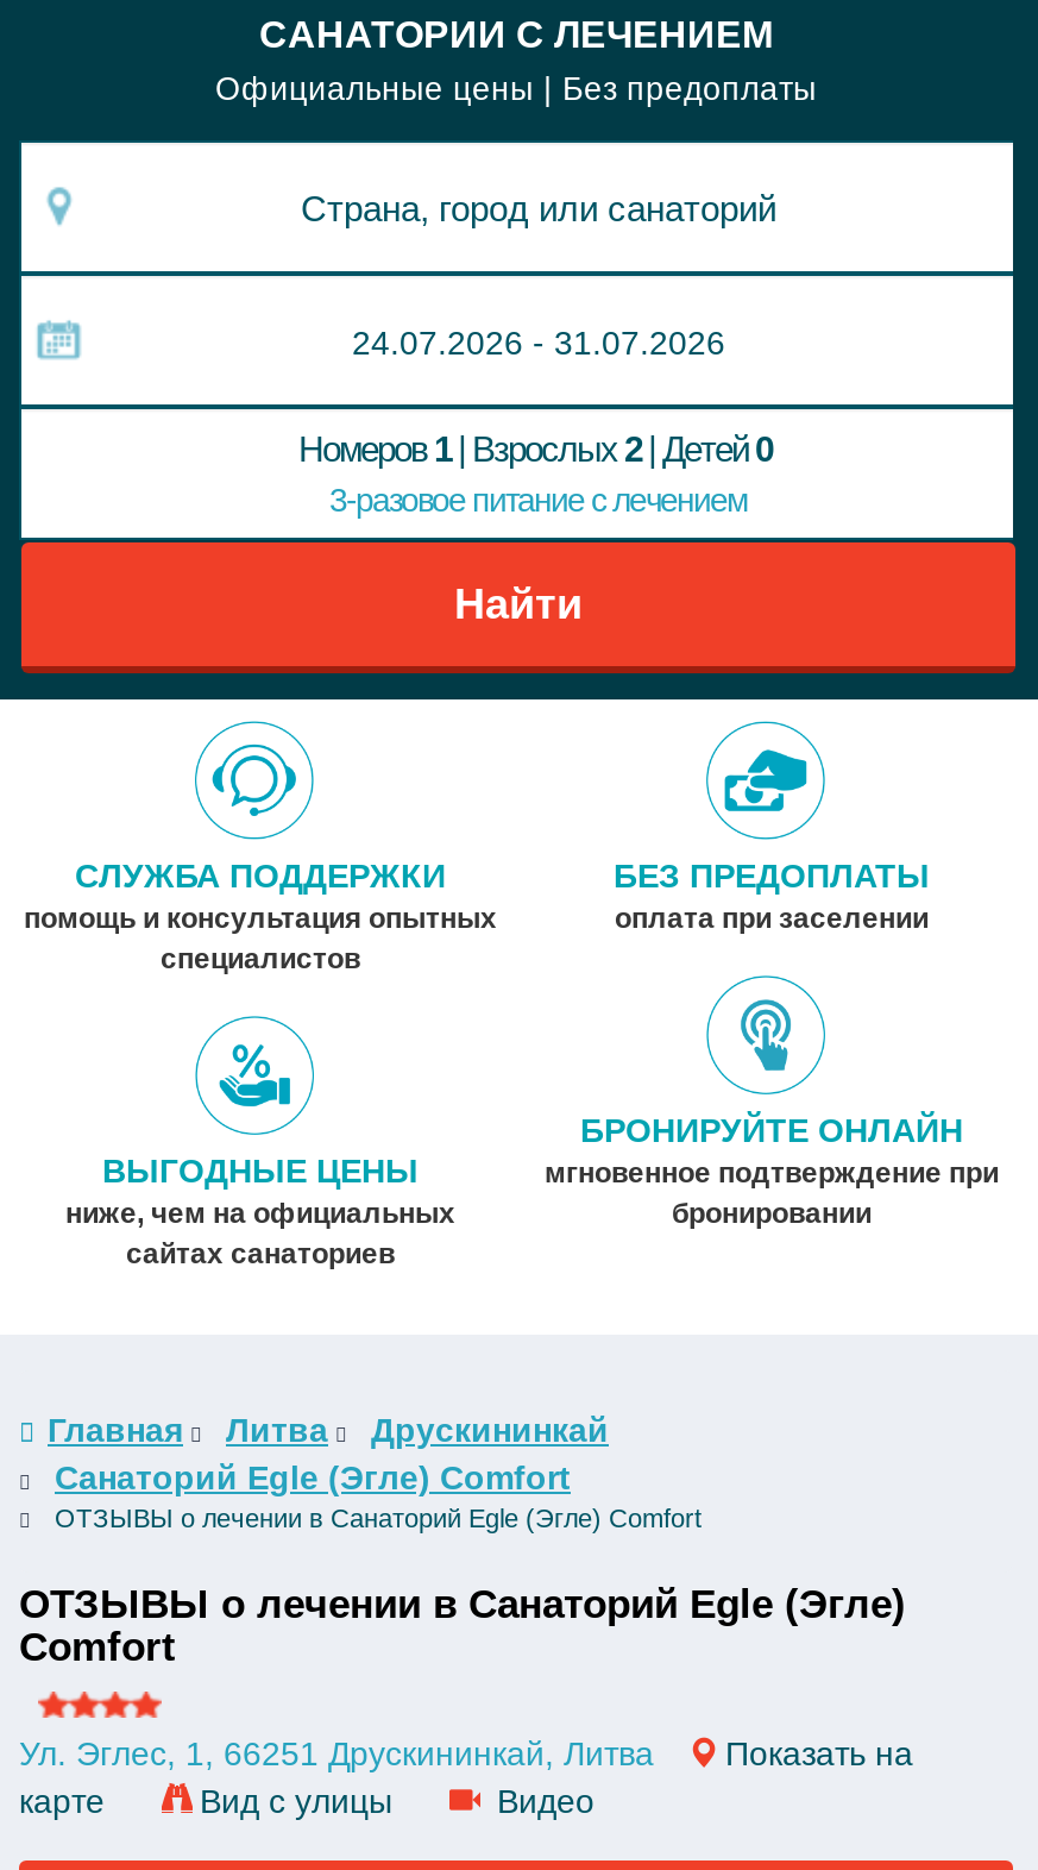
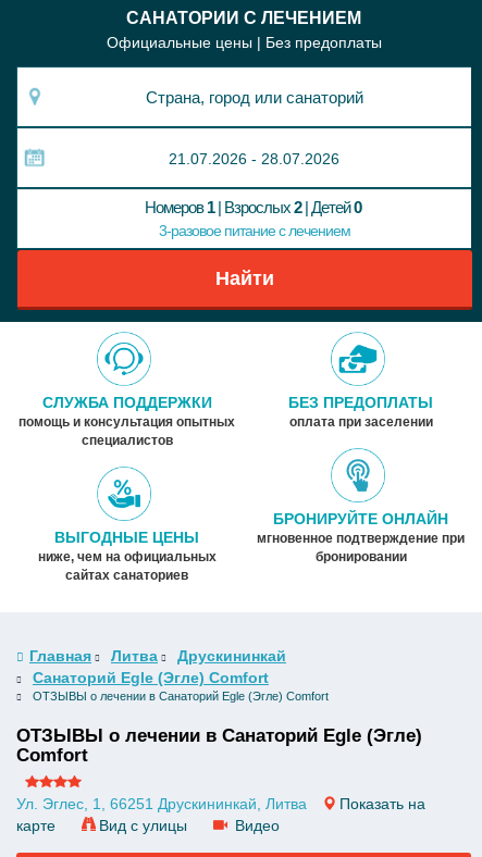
- 24.07.2026 - 31.07.2026
+ 21.07.2026 - 28.07.2026
